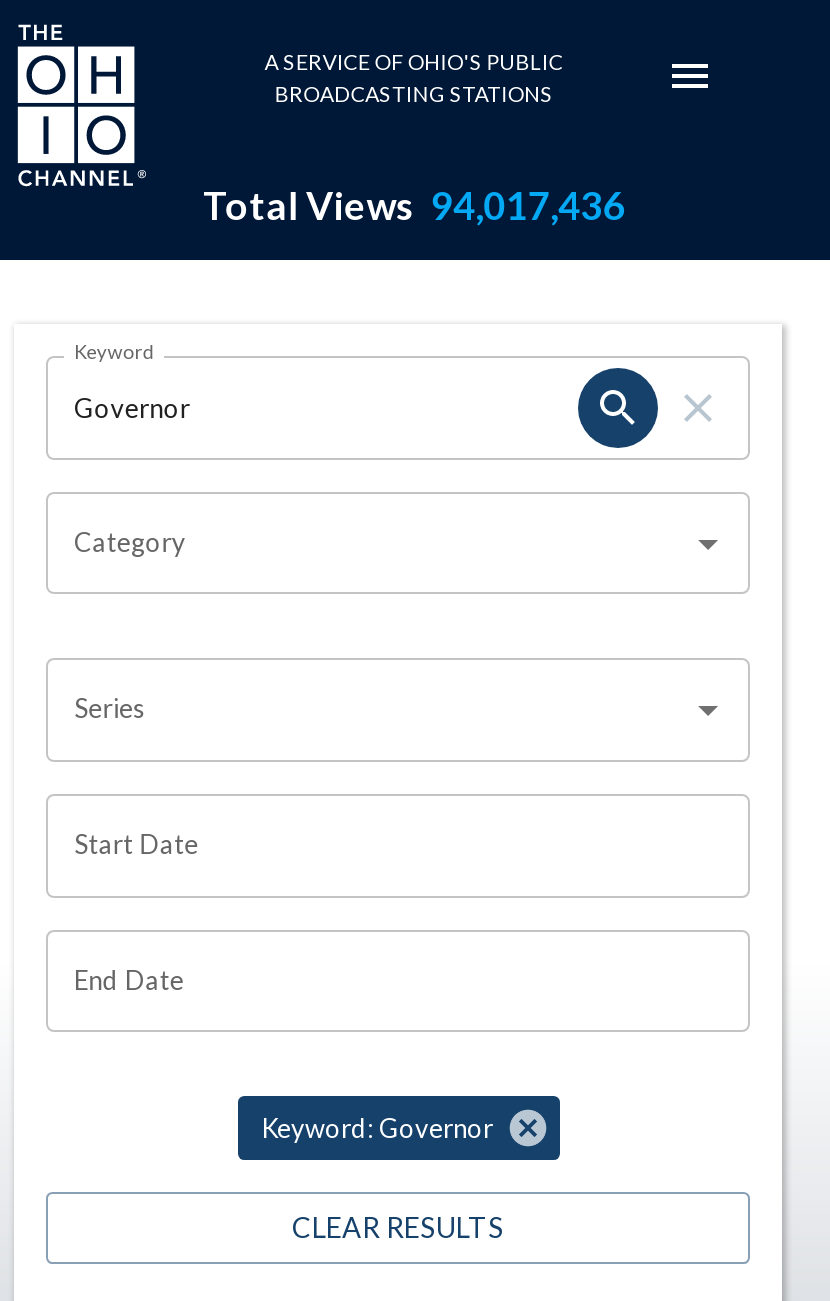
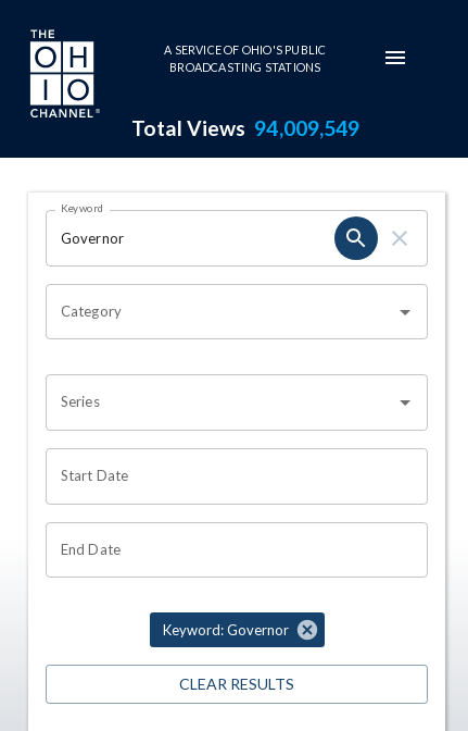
- Total Views 94,017,436
+ Total Views 94,009,549
